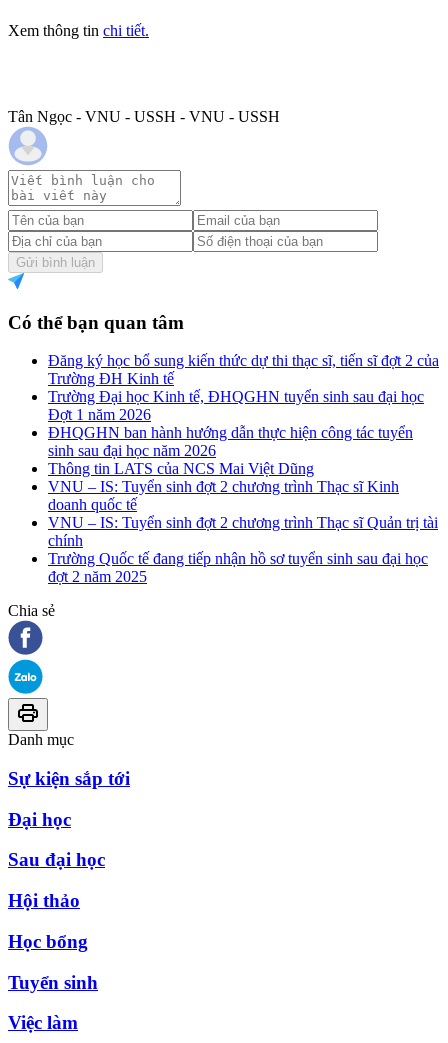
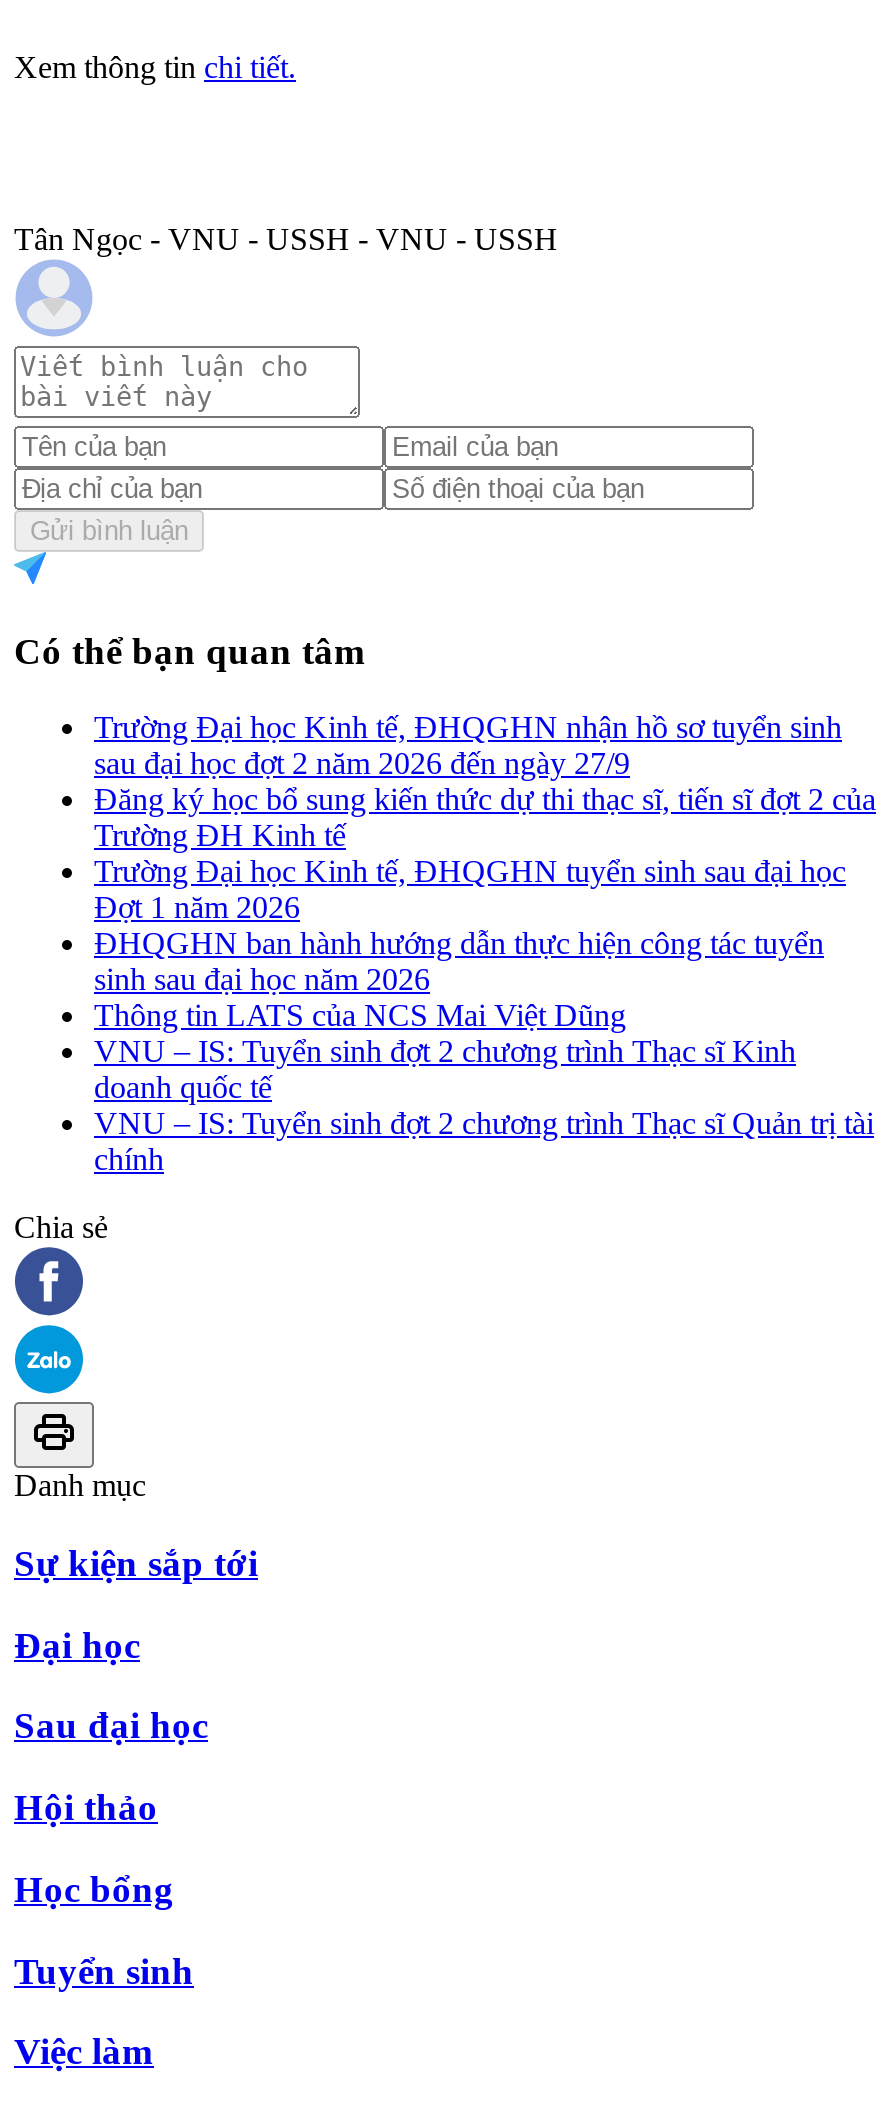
+ Trường Đại học Kinh tế, ĐHQGHN nhận hồ sơ tuyển sinh
+ sau đại học đợt 2 năm 2026 đến ngày 27/9

moved down: Đăng ký học bổ sung kiến thức dự thi thạc sĩ, tiến sĩ đợt 2 của | Trường ĐH Kinh tế | Trường Đại học Kinh tế, ĐHQGHN tuyển sinh sau đại học | ... | VNU – IS: Tuyển sinh đợt 2 chương trình Thạc sĩ Quản trị tài | chính

- Trường Quốc tế đang tiếp nhận hồ sơ tuyển sinh sau đại học
- đợt 2 năm 2025
